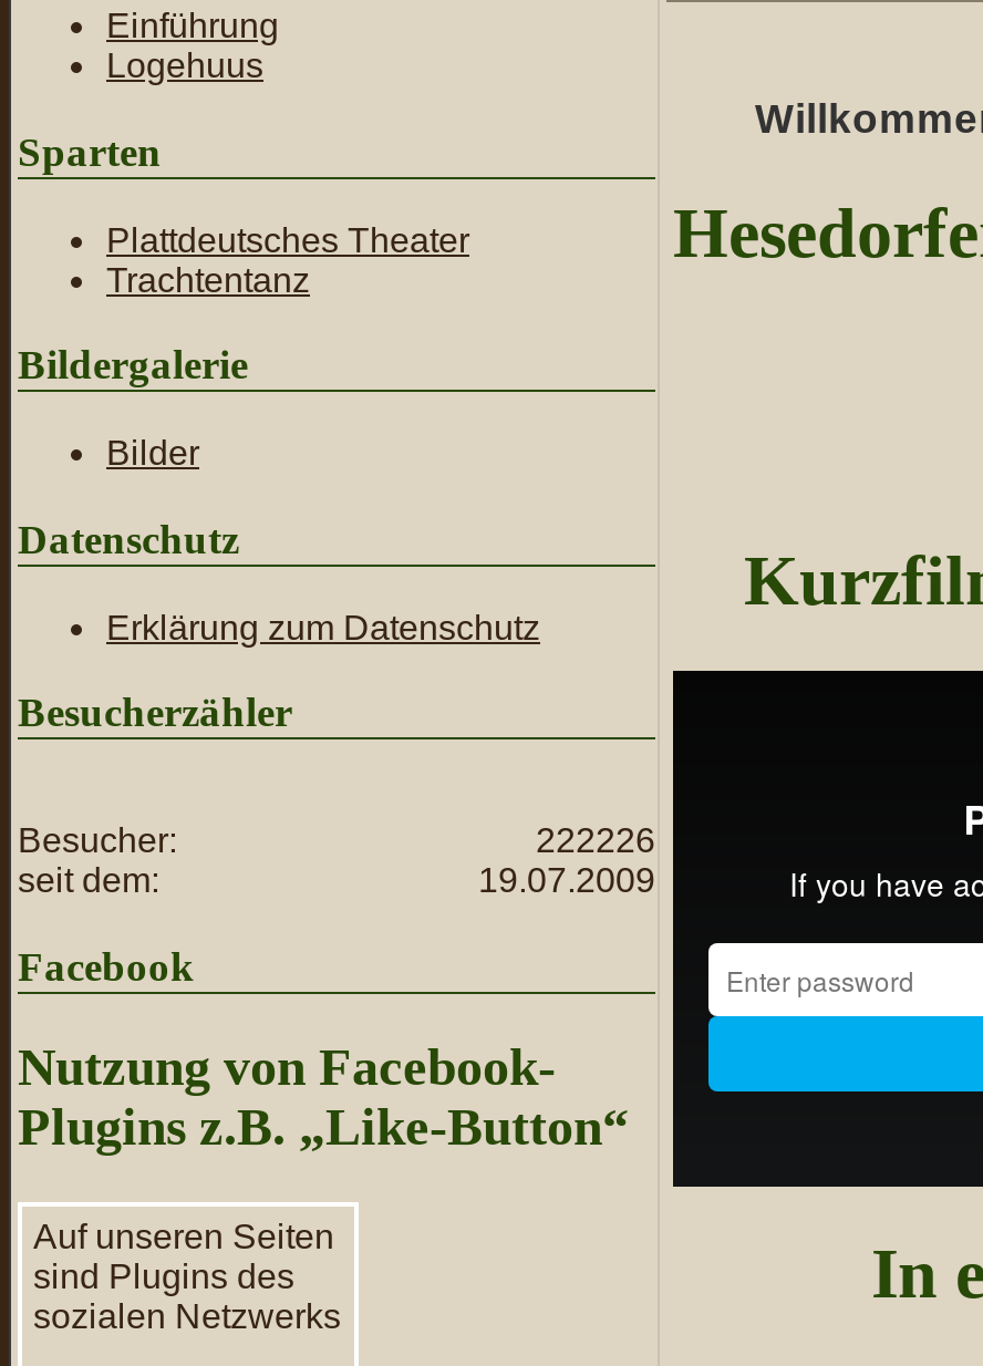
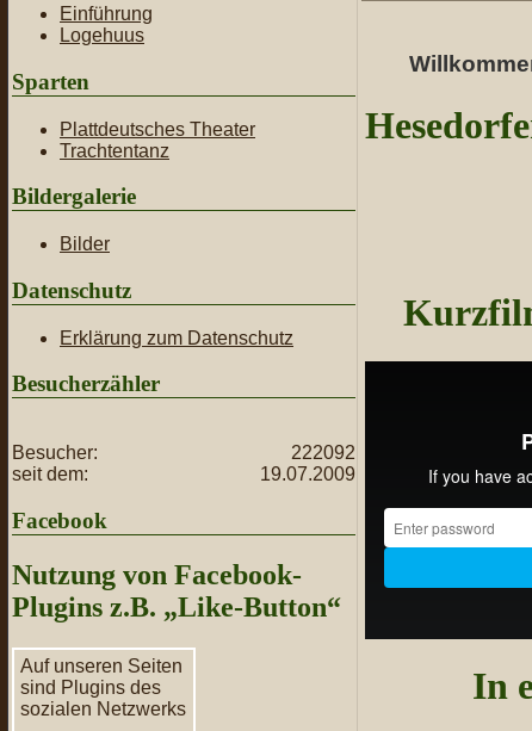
- 222226
+ 222092
